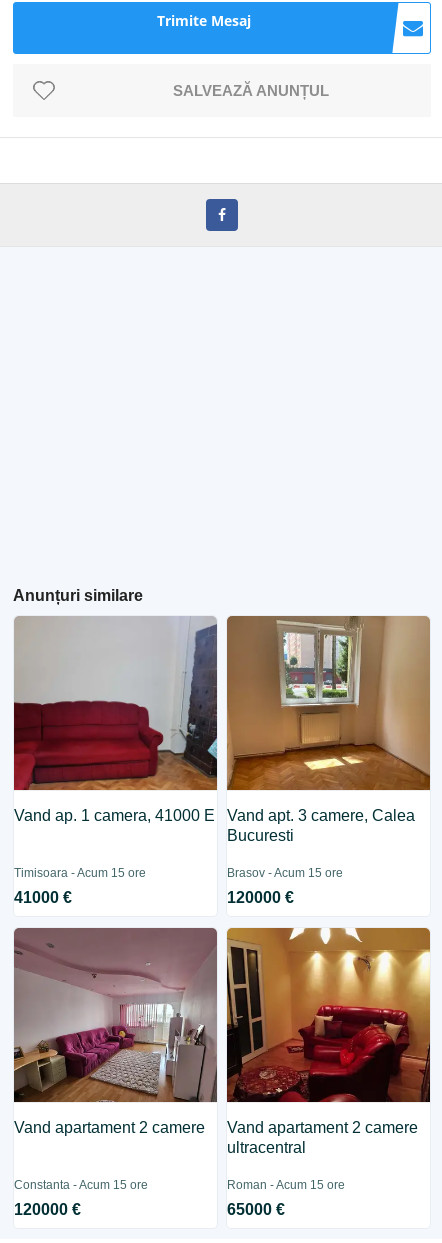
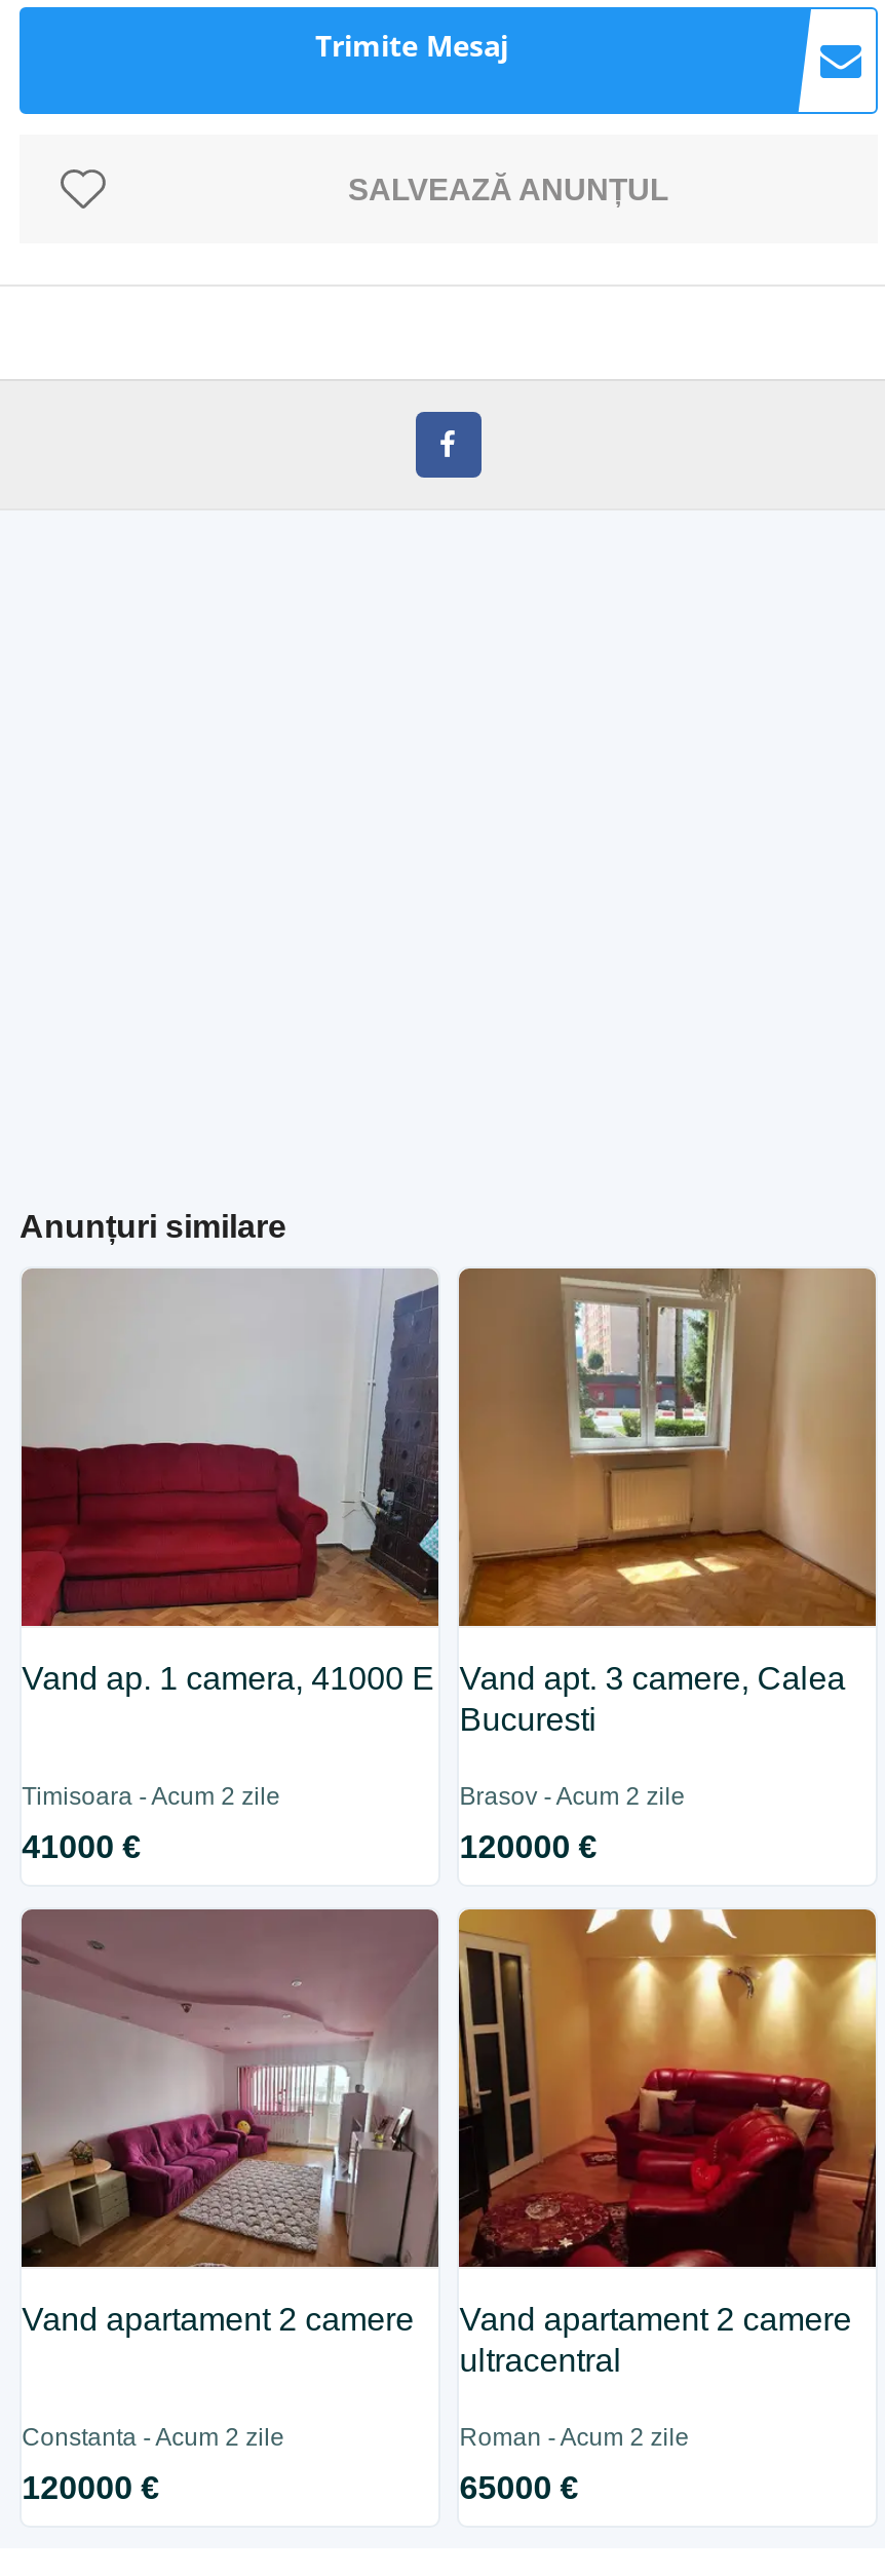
- Timisoara - Acum 15 ore
+ Timisoara - Acum 2 zile

- Brasov - Acum 15 ore
+ Brasov - Acum 2 zile

- Constanta - Acum 15 ore
+ Constanta - Acum 2 zile

- Roman - Acum 15 ore
+ Roman - Acum 2 zile
